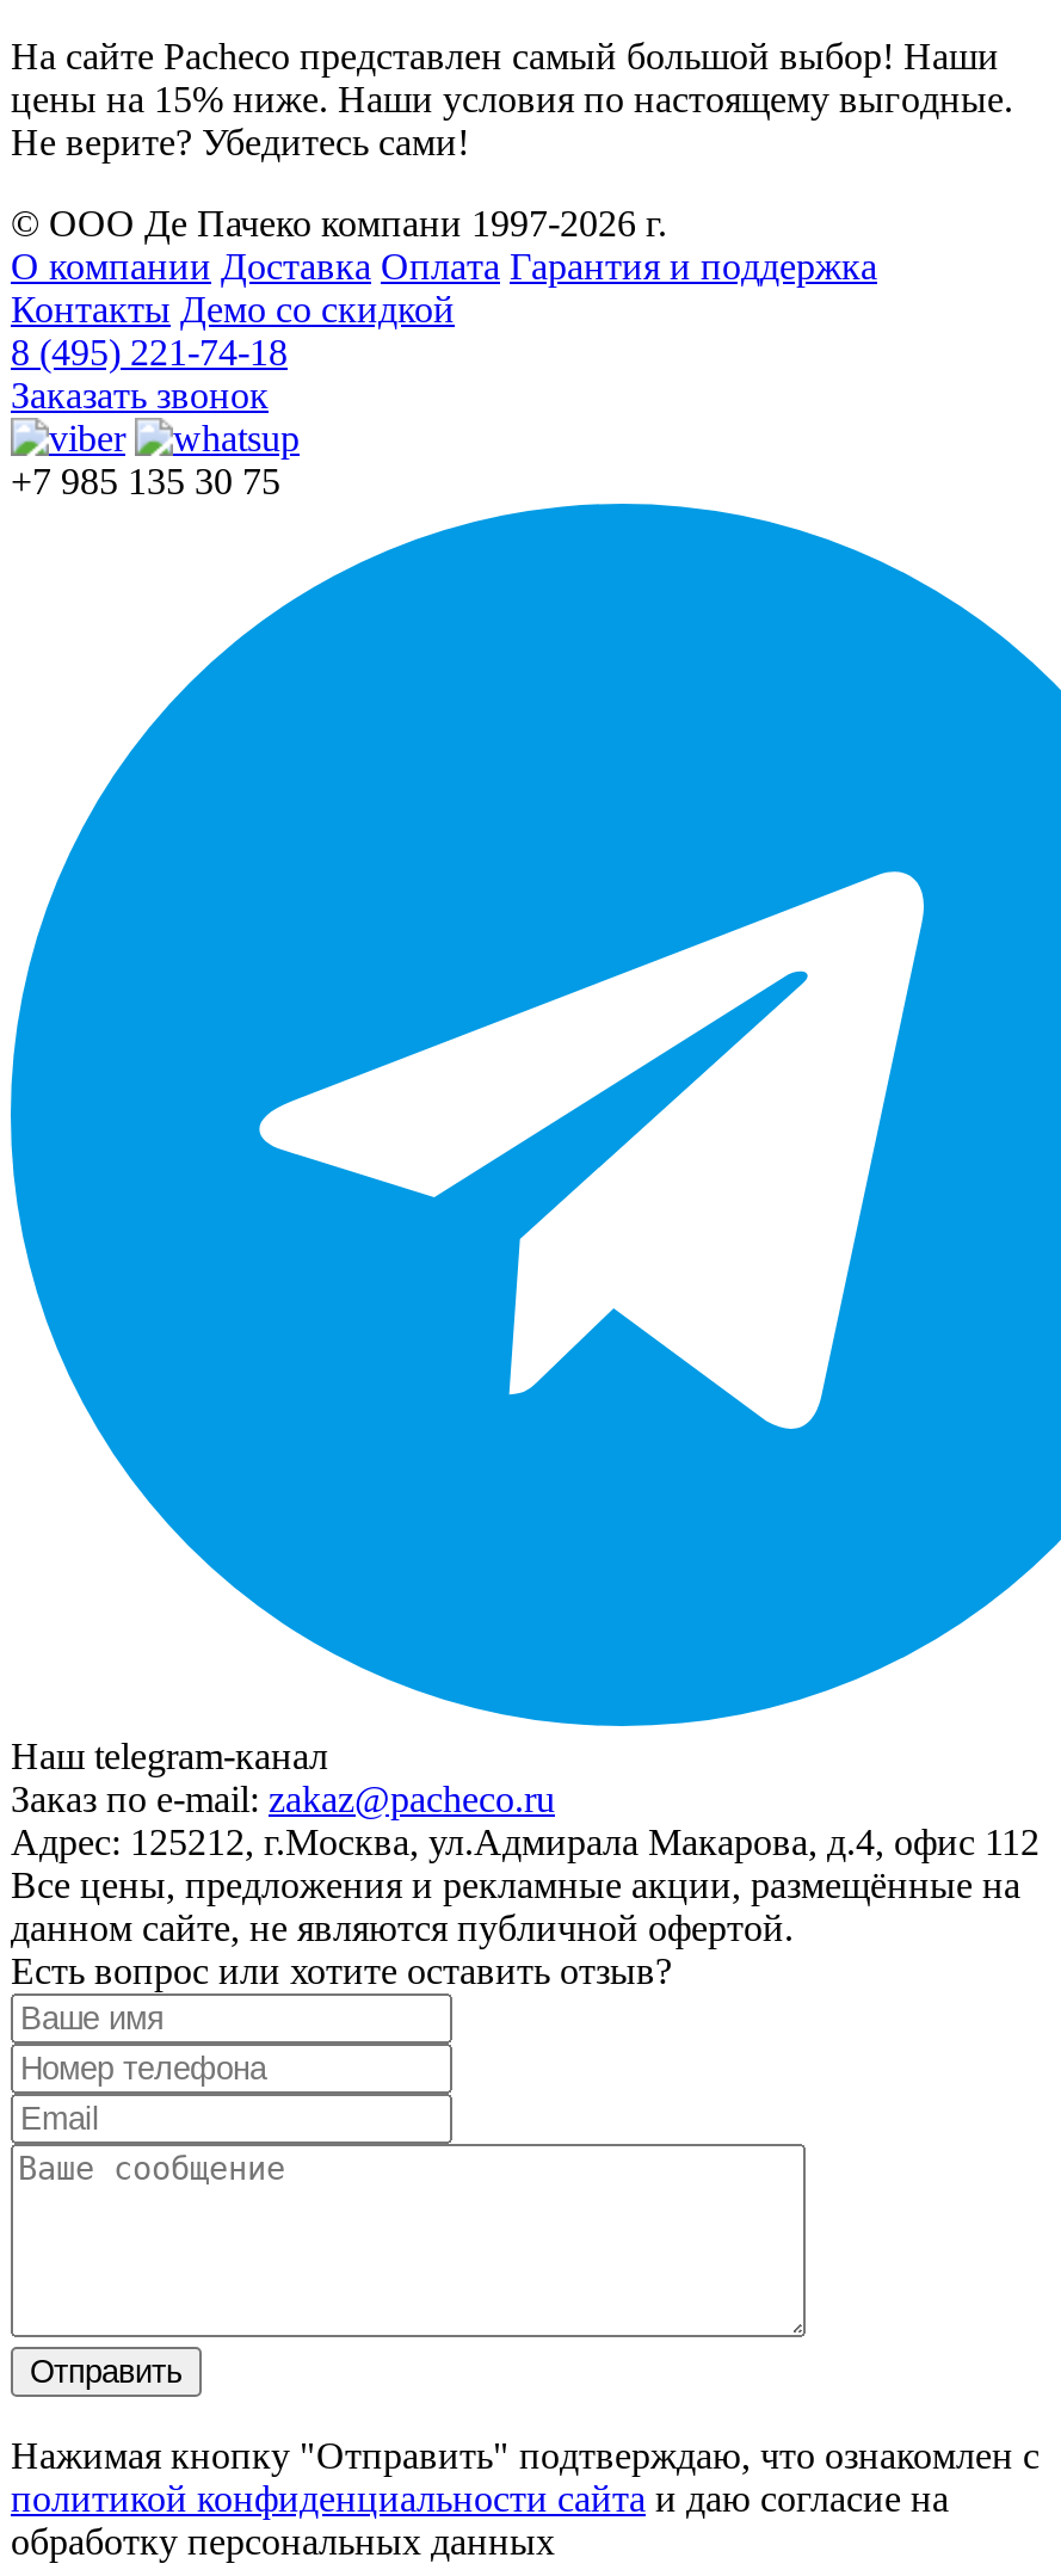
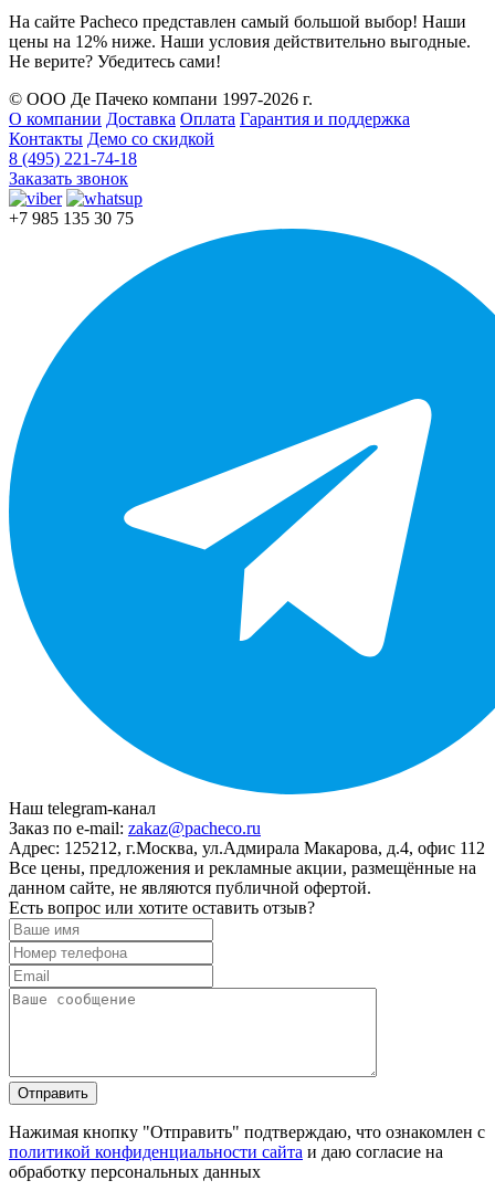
- цены на 15% ниже. Наши условия по настоящему выгодные.
+ цены на 12% ниже. Наши условия действительно выгодные.
